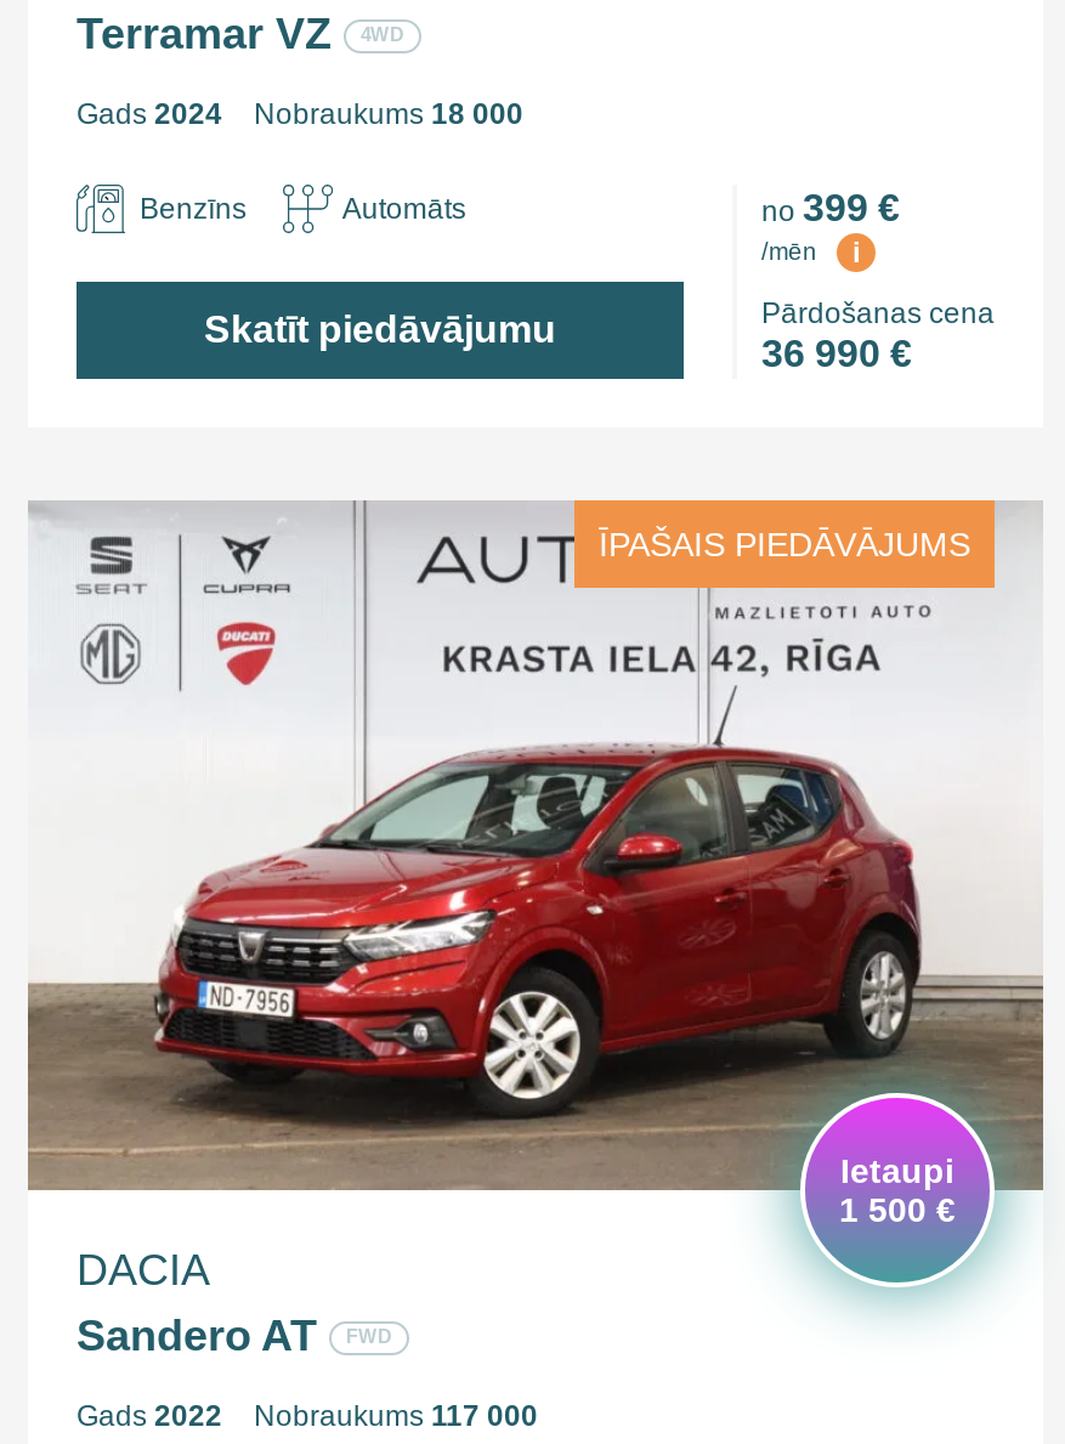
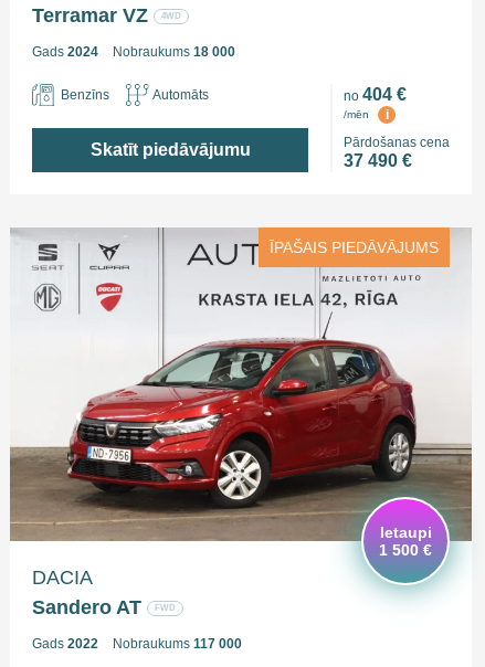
- no 399 €
+ no 404 €

- 36 990 €
+ 37 490 €
